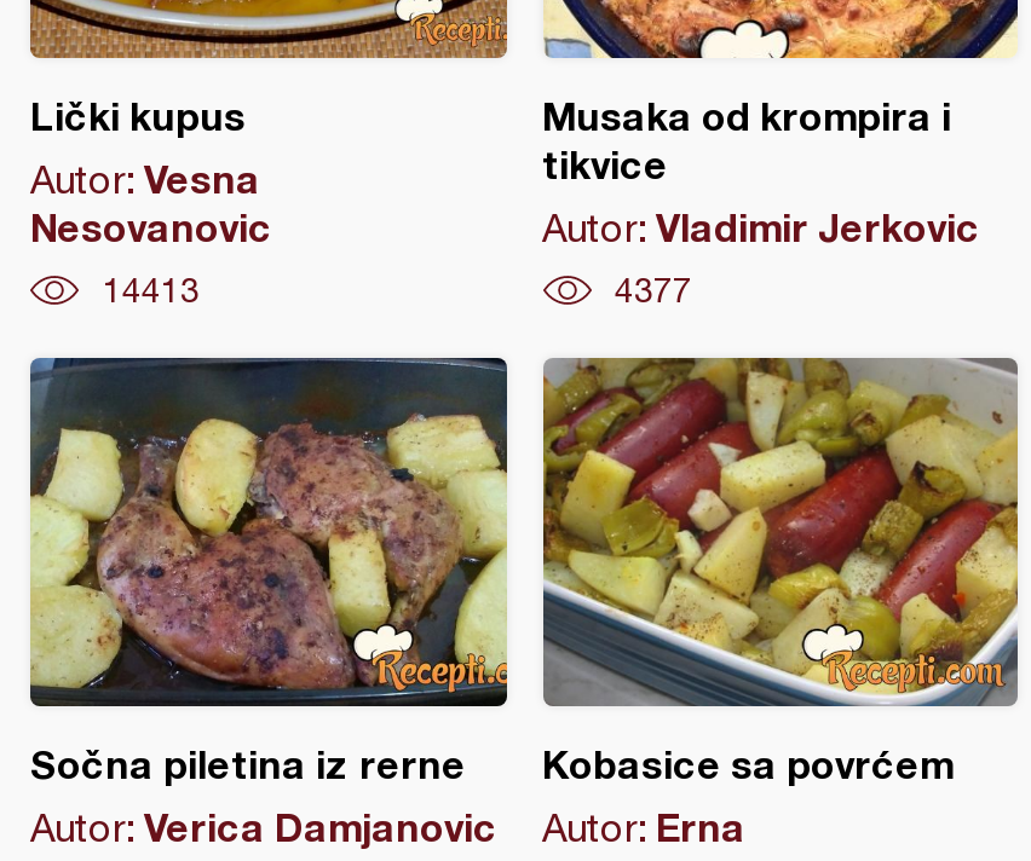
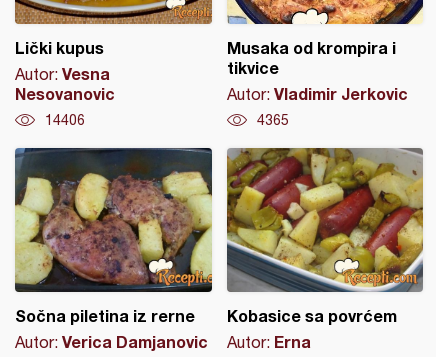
- 14413
+ 14406

- 4377
+ 4365
